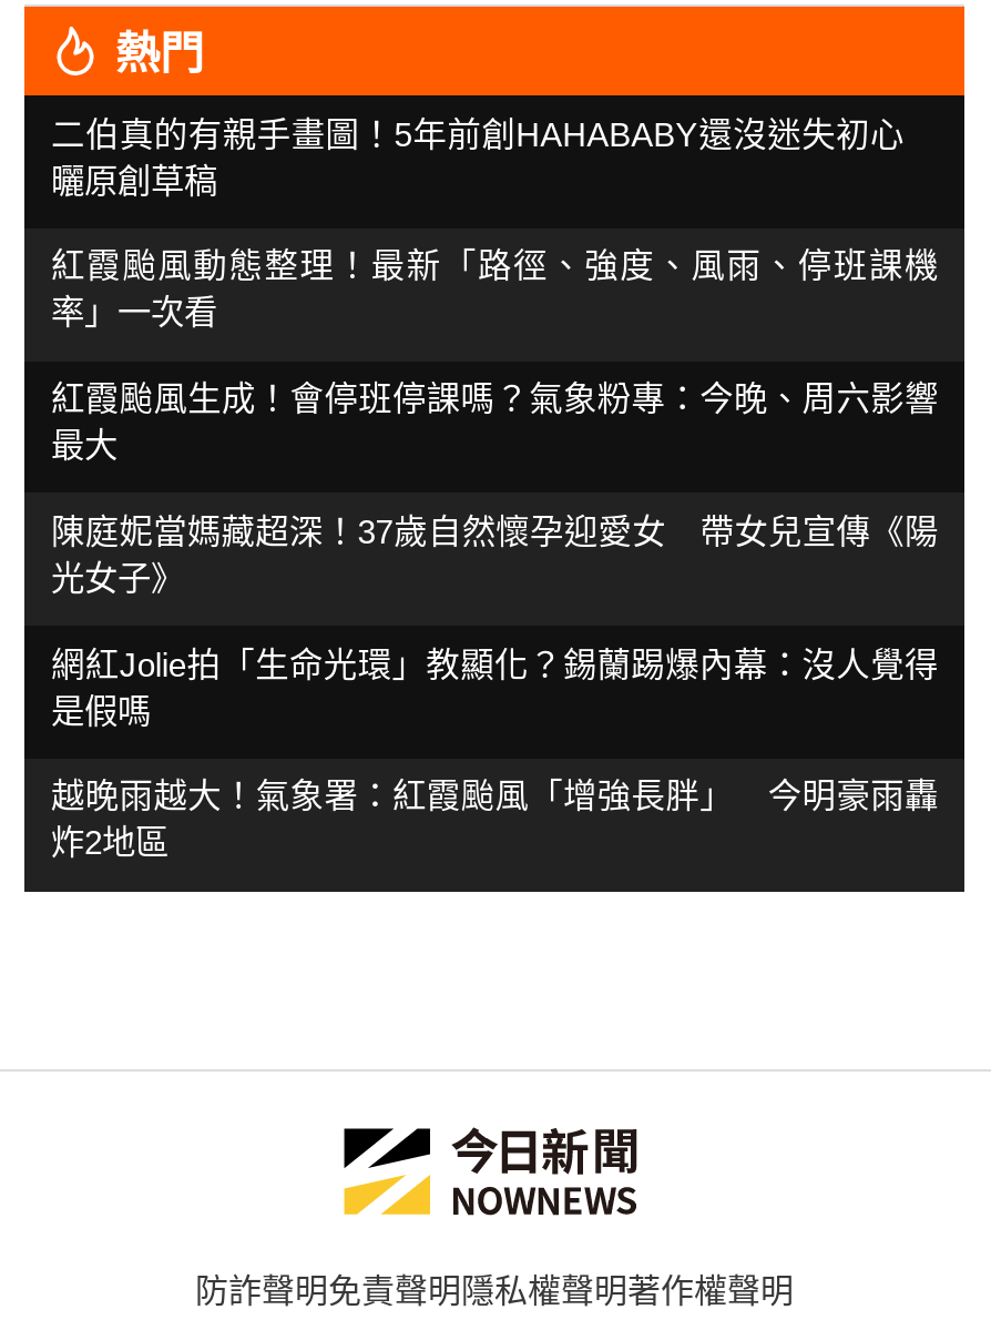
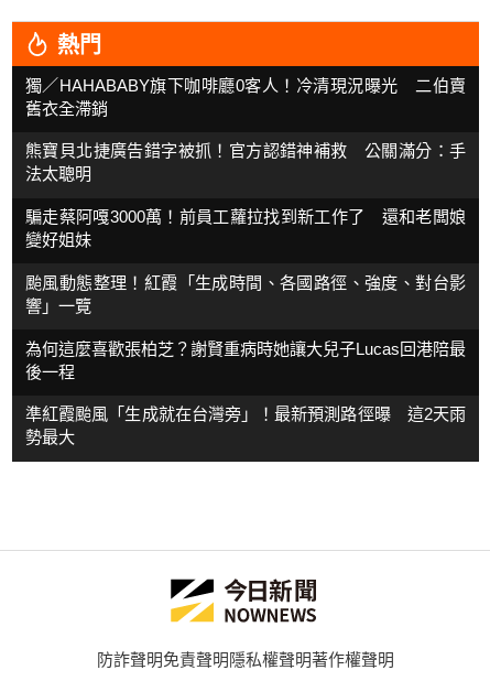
- 二伯真的有親手畫圖！5年前創HAHABABY還沒迷失初心
- 曬原創草稿
+ 獨／HAHABABY旗下咖啡廳0客人！冷清現況曝光 二伯賣
+ 舊衣全滯銷

- 紅霞颱風動態整理！最新「路徑、強度、風雨、停班課機
- 率」一次看
+ 熊寶貝北捷廣告錯字被抓！官方認錯神補救 公關滿分：手
+ 法太聰明

- 紅霞颱風生成！會停班停課嗎？氣象粉專：今晚、周六影響
- 最大
+ 騙走蔡阿嘎3000萬！前員工蘿拉找到新工作了 還和老闆娘
+ 變好姐妹

- 陳庭妮當媽藏超深！37歲自然懷孕迎愛女 帶女兒宣傳《陽
- 光女子》
+ 颱風動態整理！紅霞「生成時間、各國路徑、強度、對台影
+ 響」一覽

- 網紅Jolie拍「生命光環」教顯化？錫蘭踢爆內幕：沒人覺得
- 是假嗎
+ 為何這麼喜歡張柏芝？謝賢重病時她讓大兒子Lucas回港陪最
+ 後一程

- 越晚雨越大！氣象署：紅霞颱風「增強長胖」 今明豪雨轟
- 炸2地區
+ 準紅霞颱風「生成就在台灣旁」！最新預測路徑曝 這2天雨
+ 勢最大
